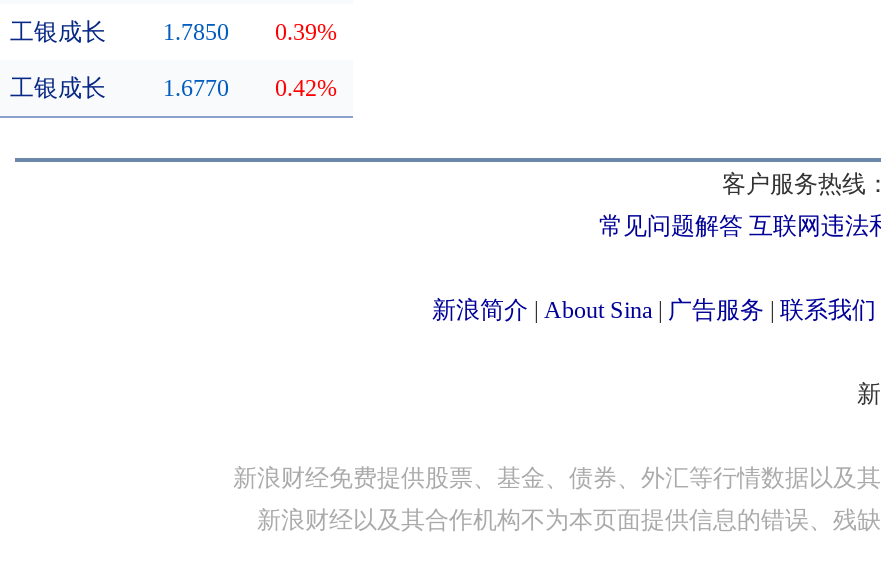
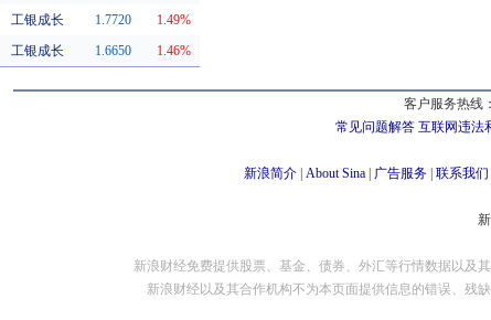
- 1.7850
+ 1.7720

- 0.39%
+ 1.49%

- 1.6770
+ 1.6650

- 0.42%
+ 1.46%
